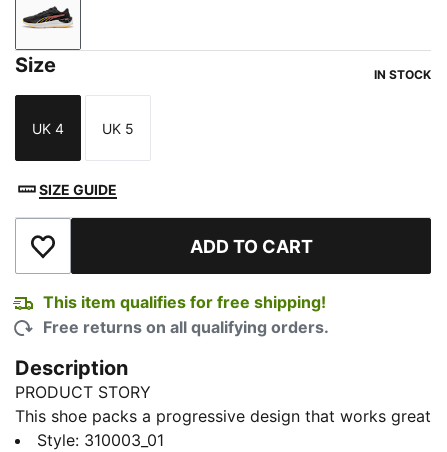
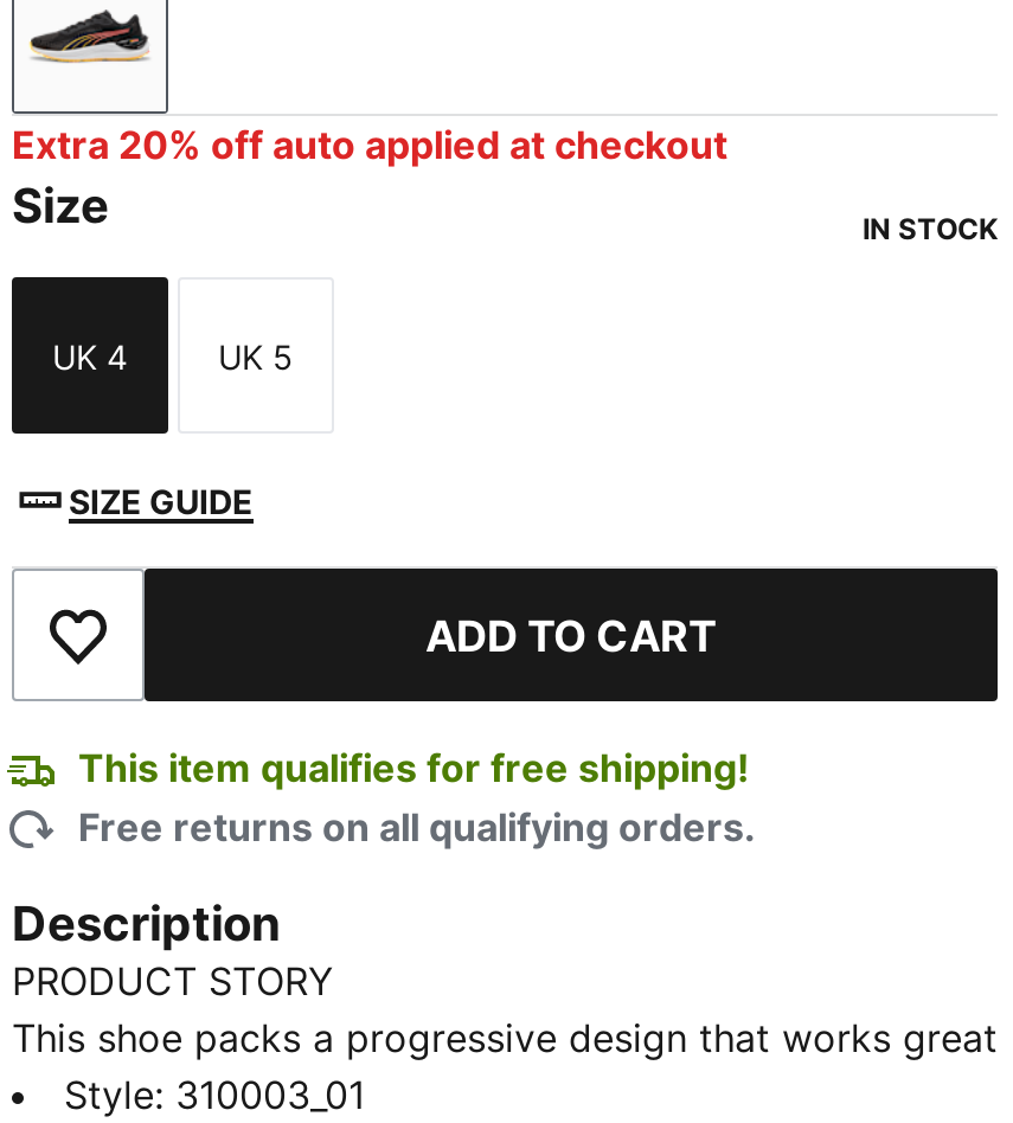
+ Extra 20% off auto applied at checkout
